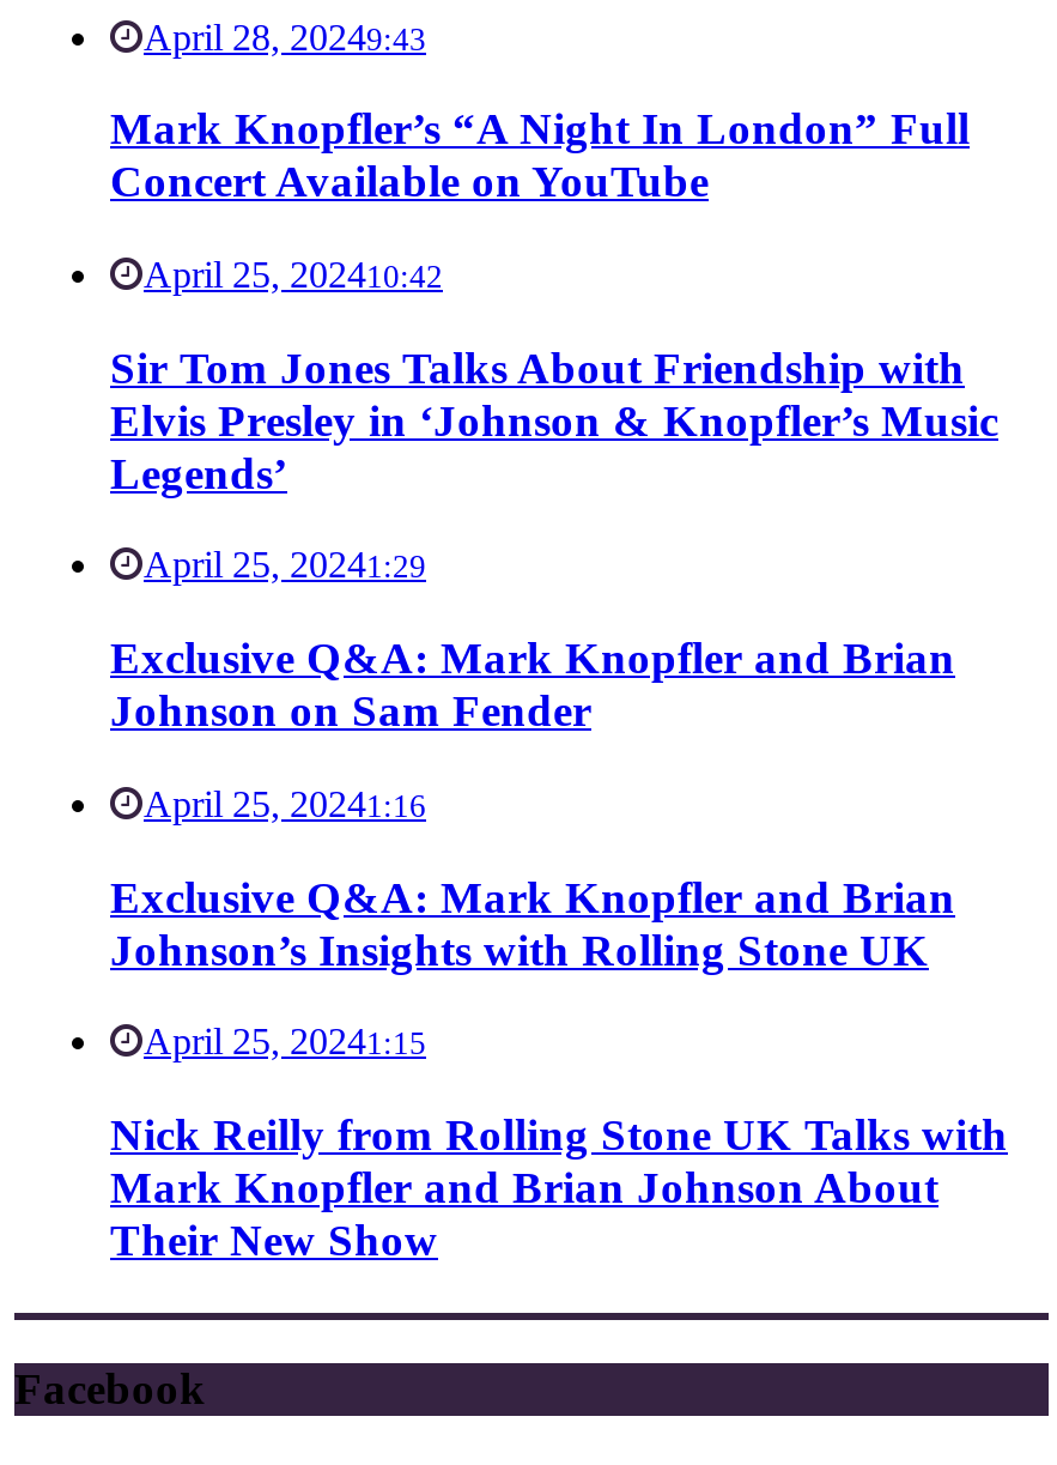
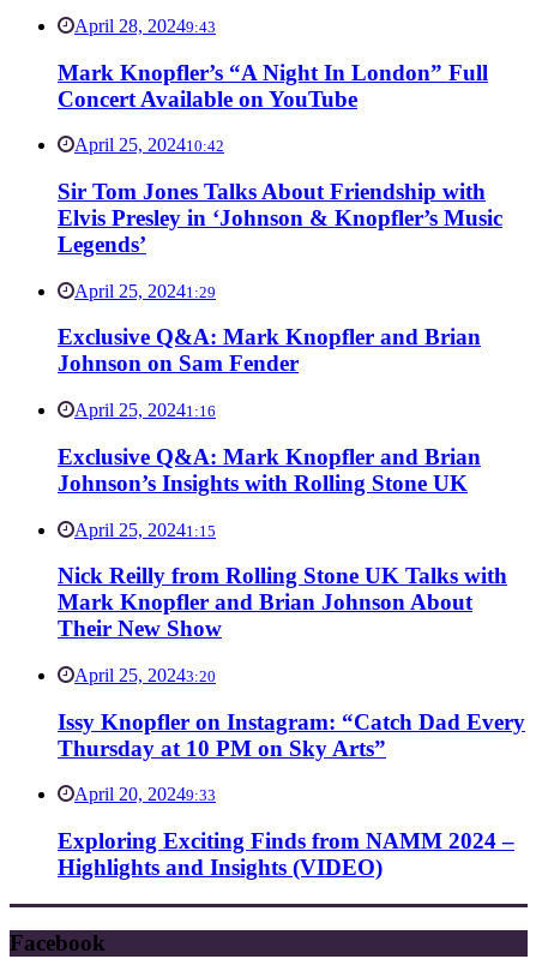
+ April 25, 20243:20
+ Issy Knopfler on Instagram: “Catch Dad Every
+ Thursday at 10 PM on Sky Arts”
+ April 20, 20249:33
+ Exploring Exciting Finds from NAMM 2024 –
+ Highlights and Insights (VIDEO)
